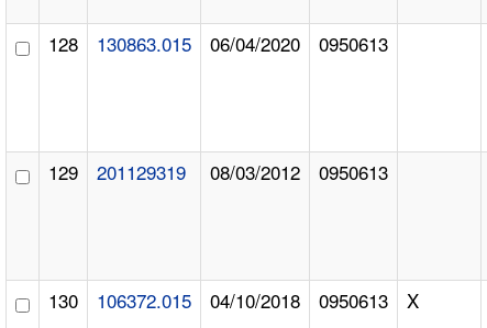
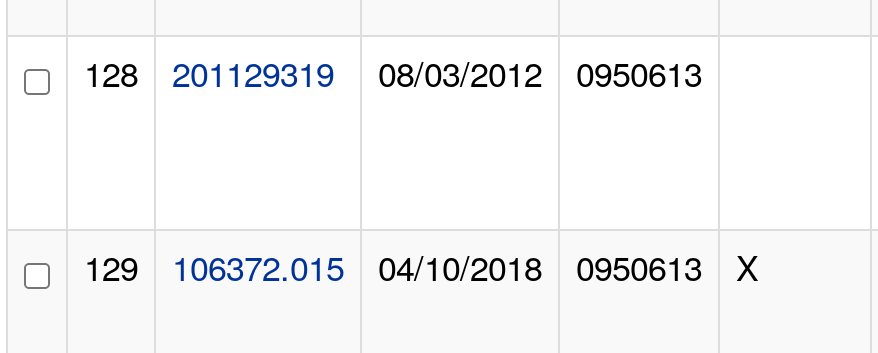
- 130863.015
- 06/04/2020
- 0950613

- 129

- 130 106372.015 04/10/2018 0950613 X
+ 129 106372.015 04/10/2018 0950613 X
